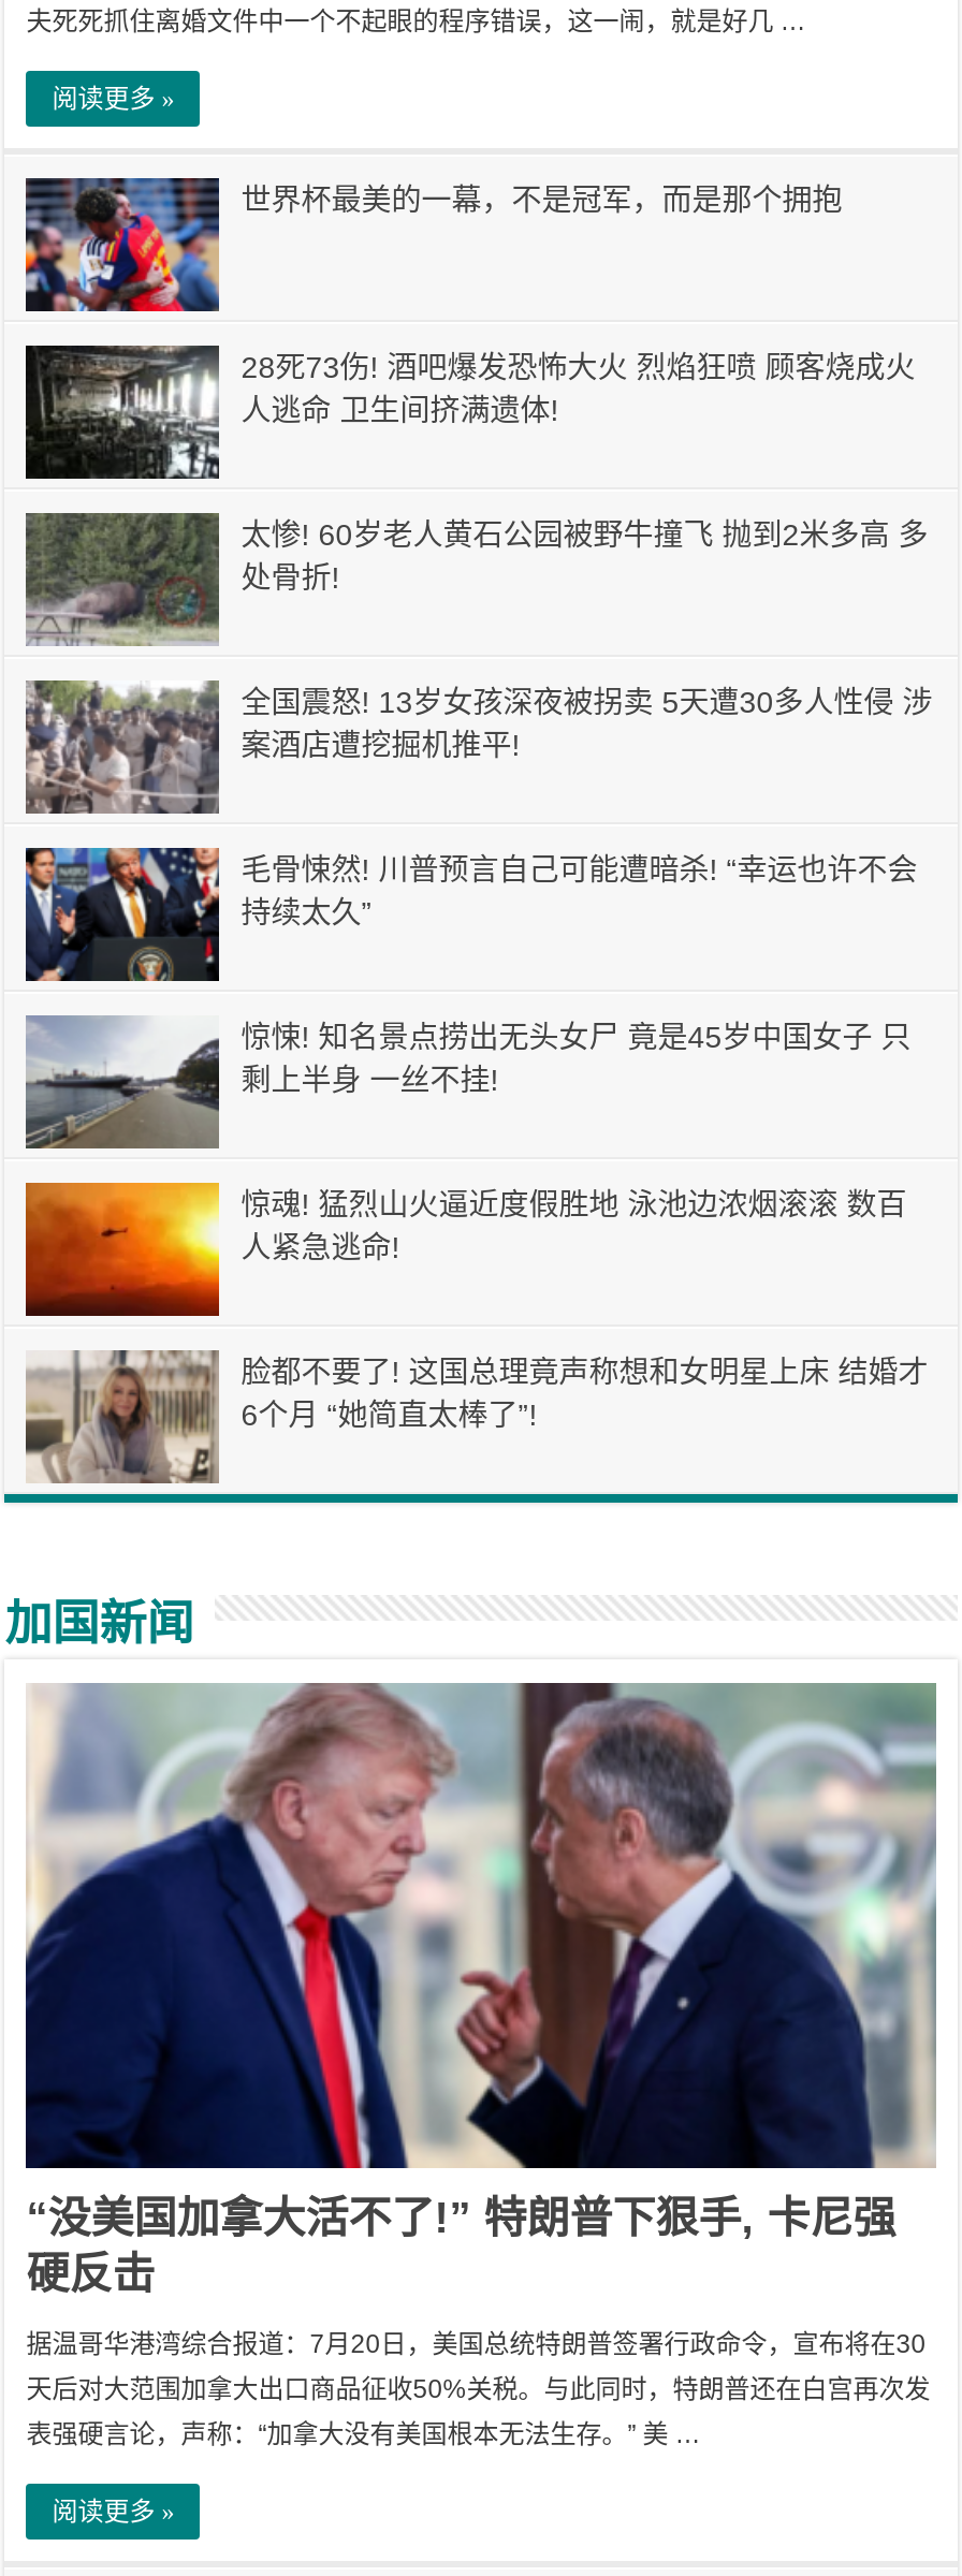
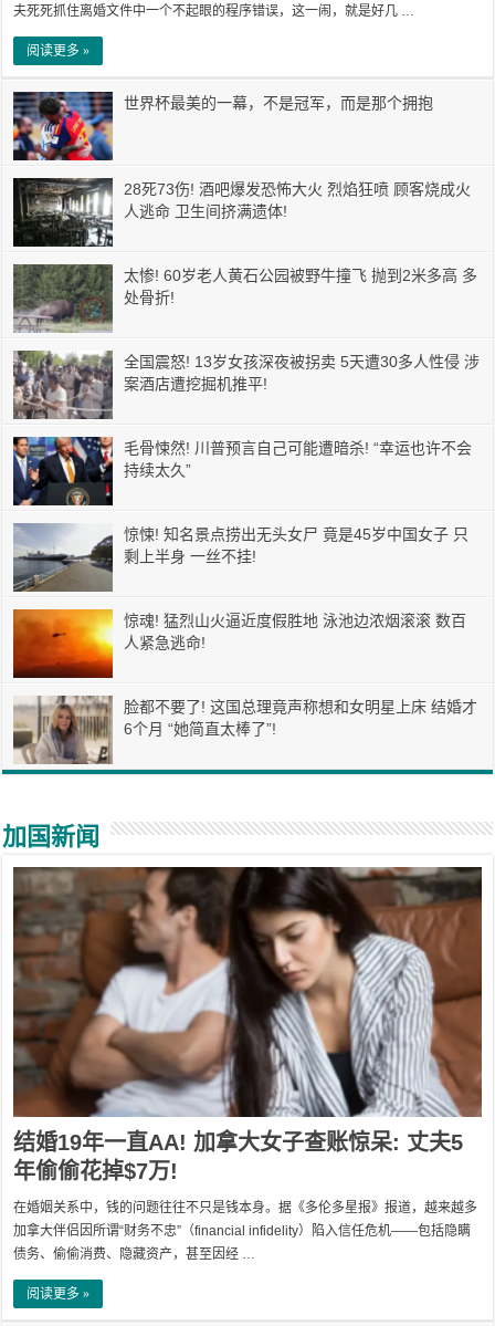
- [image]
- “没美国加拿大活不了!” 特朗普下狠手, 卡尼强
- 硬反击
+ [image]
+ 结婚19年一直AA! 加拿大女子查账惊呆: 丈夫5
+ 年偷偷花掉$7万!

- 据温哥华港湾综合报道：7月20日，美国总统特朗普签署行政命令，宣布将在30
+ 在婚姻关系中，钱的问题往往不只是钱本身。据《多伦多星报》报道，越来越多

- 天后对大范围加拿大出口商品征收50%关税。与此同时，特朗普还在白宫再次发
+ 加拿大伴侣因所谓“财务不忠”（financial infidelity）陷入信任危机——包括隐瞒

- 表强硬言论，声称：“加拿大没有美国根本无法生存。” 美 …
+ 债务、偷偷消费、隐藏资产，甚至因经 …
